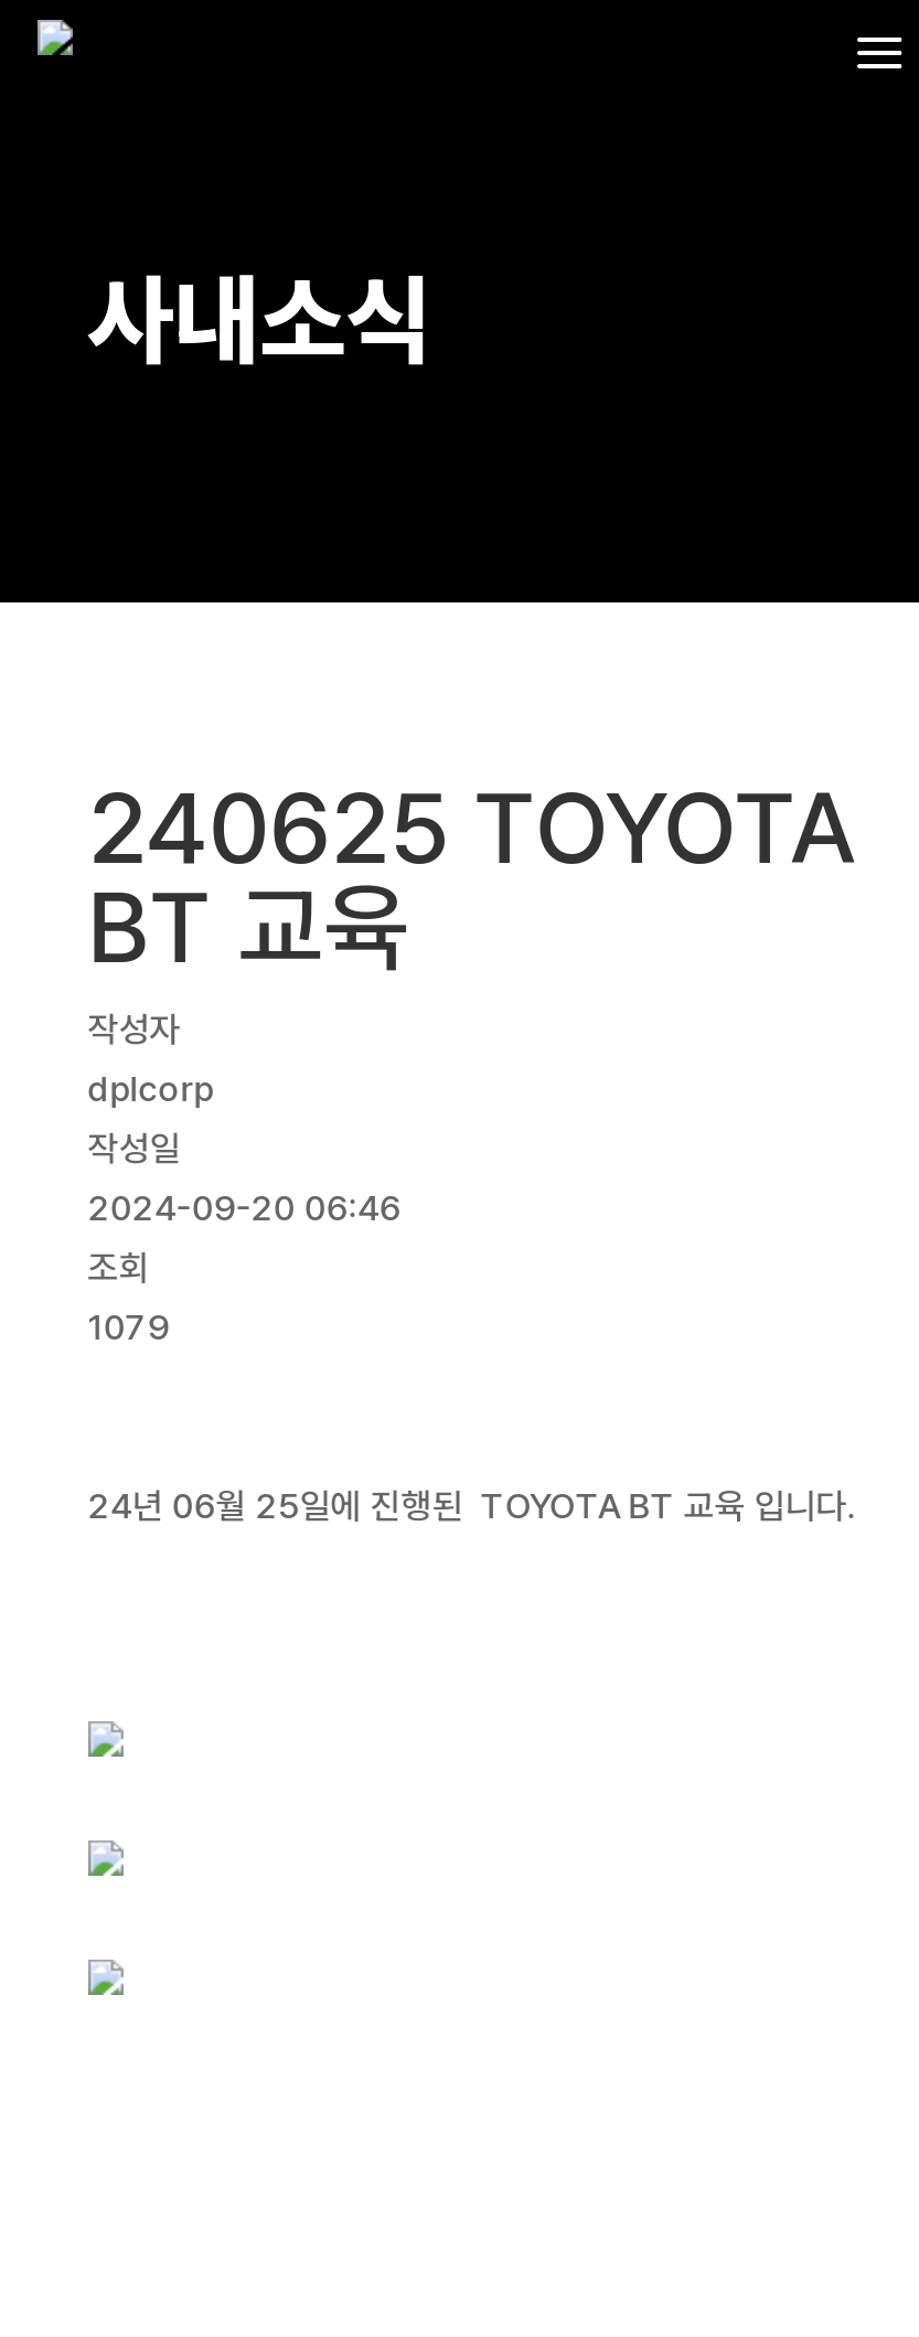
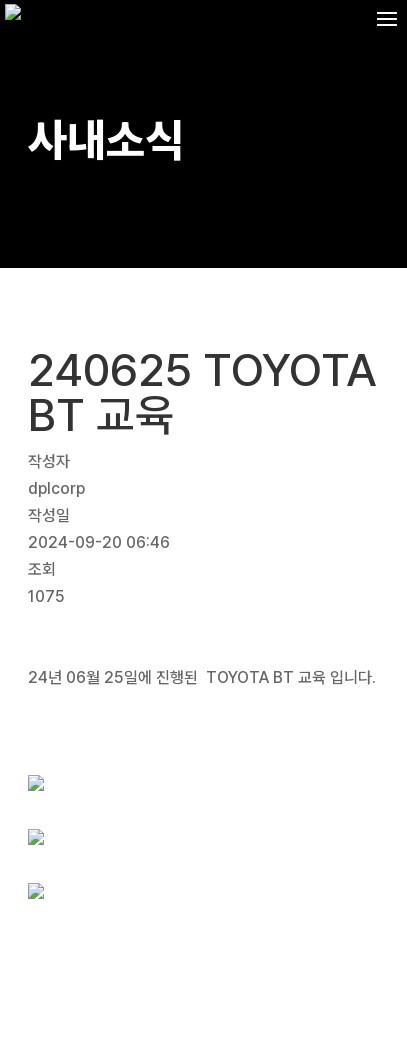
- 1079
+ 1075
